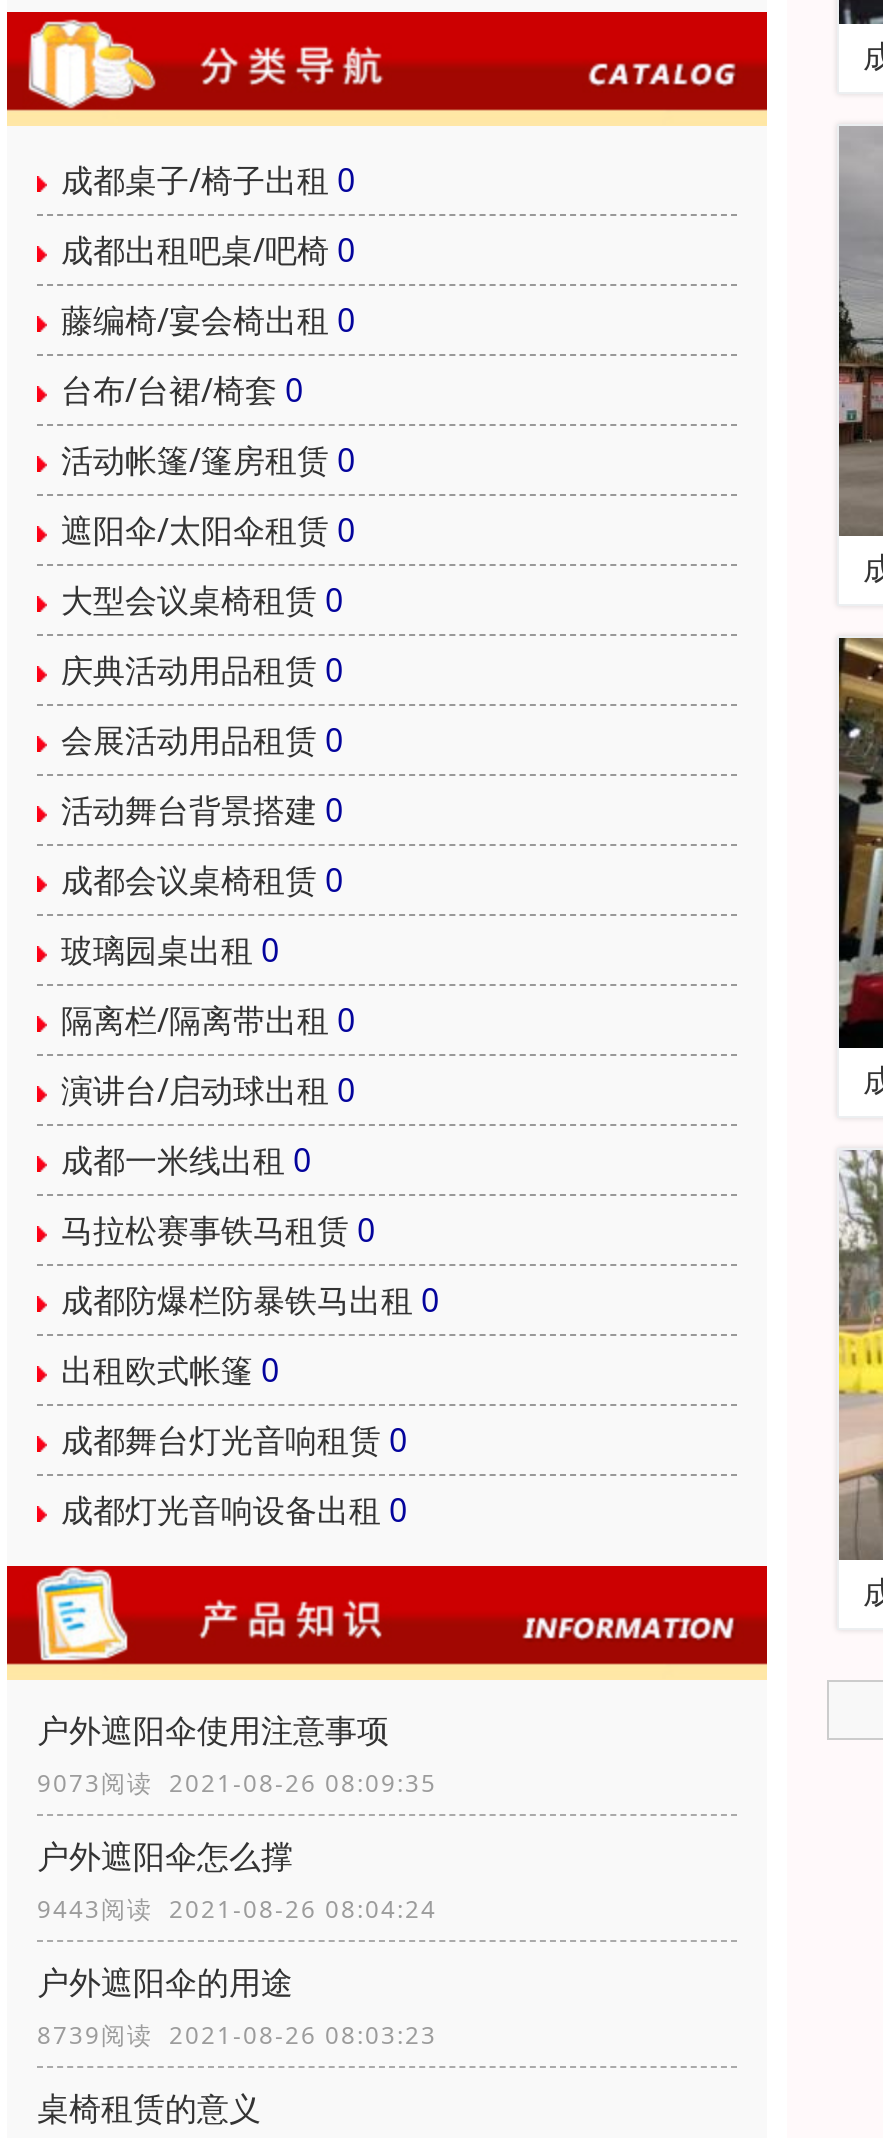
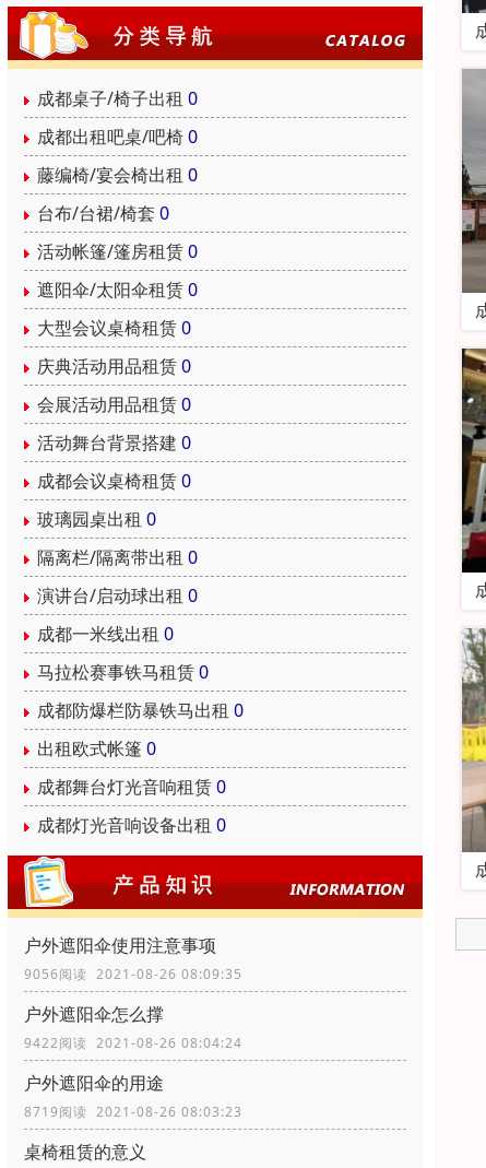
- 9073阅读 2021-08-26 08:09:35
+ 9056阅读 2021-08-26 08:09:35

- 9443阅读 2021-08-26 08:04:24
+ 9422阅读 2021-08-26 08:04:24

- 8739阅读 2021-08-26 08:03:23
+ 8719阅读 2021-08-26 08:03:23
